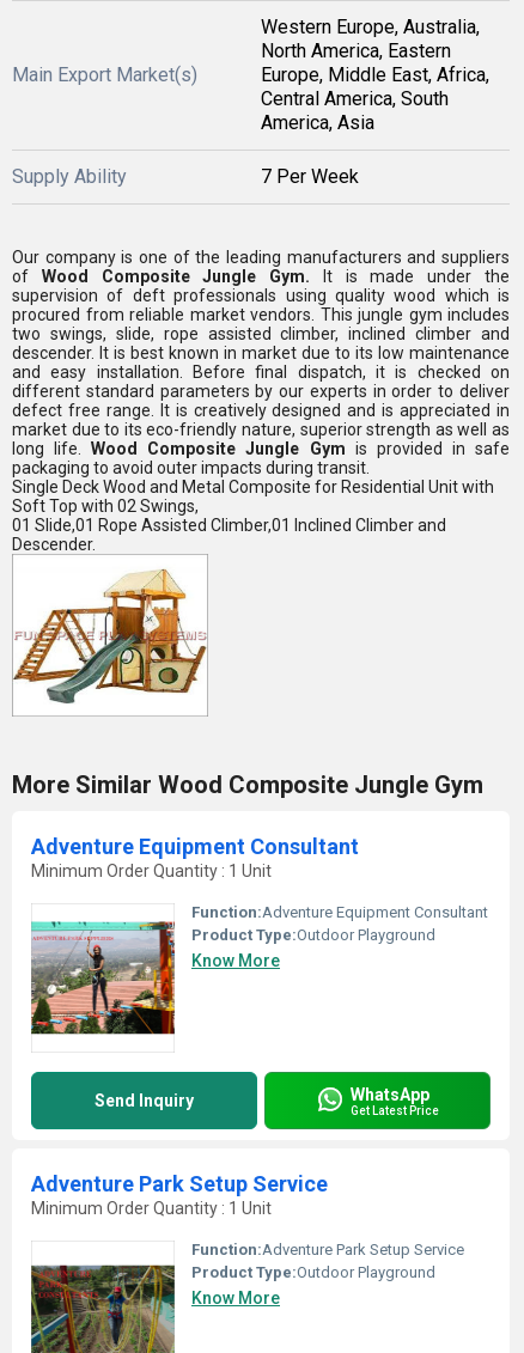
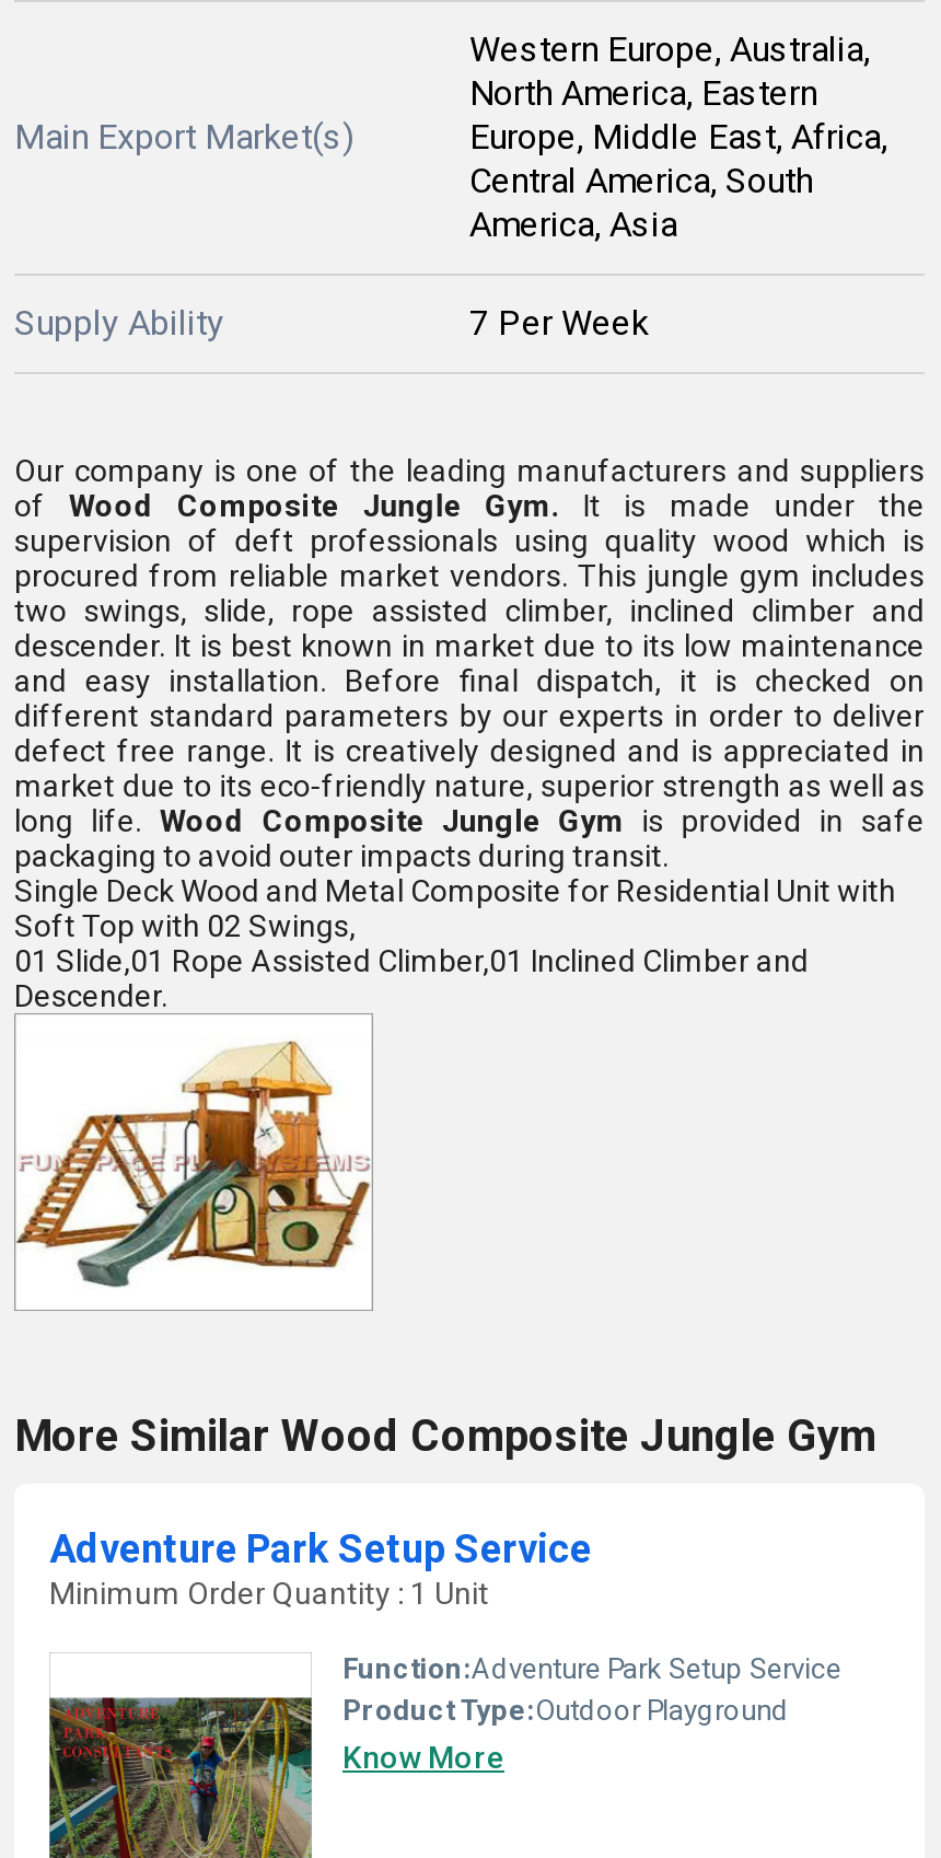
- [image]
- Adventure Equipment Consultant
- Minimum Order Quantity : 1 Unit
- Function:Adventure Equipment Consultant
- Product Type:Outdoor Playground
- Know More

- Send Inquiry
- WhatsApp
- Get Latest Price
